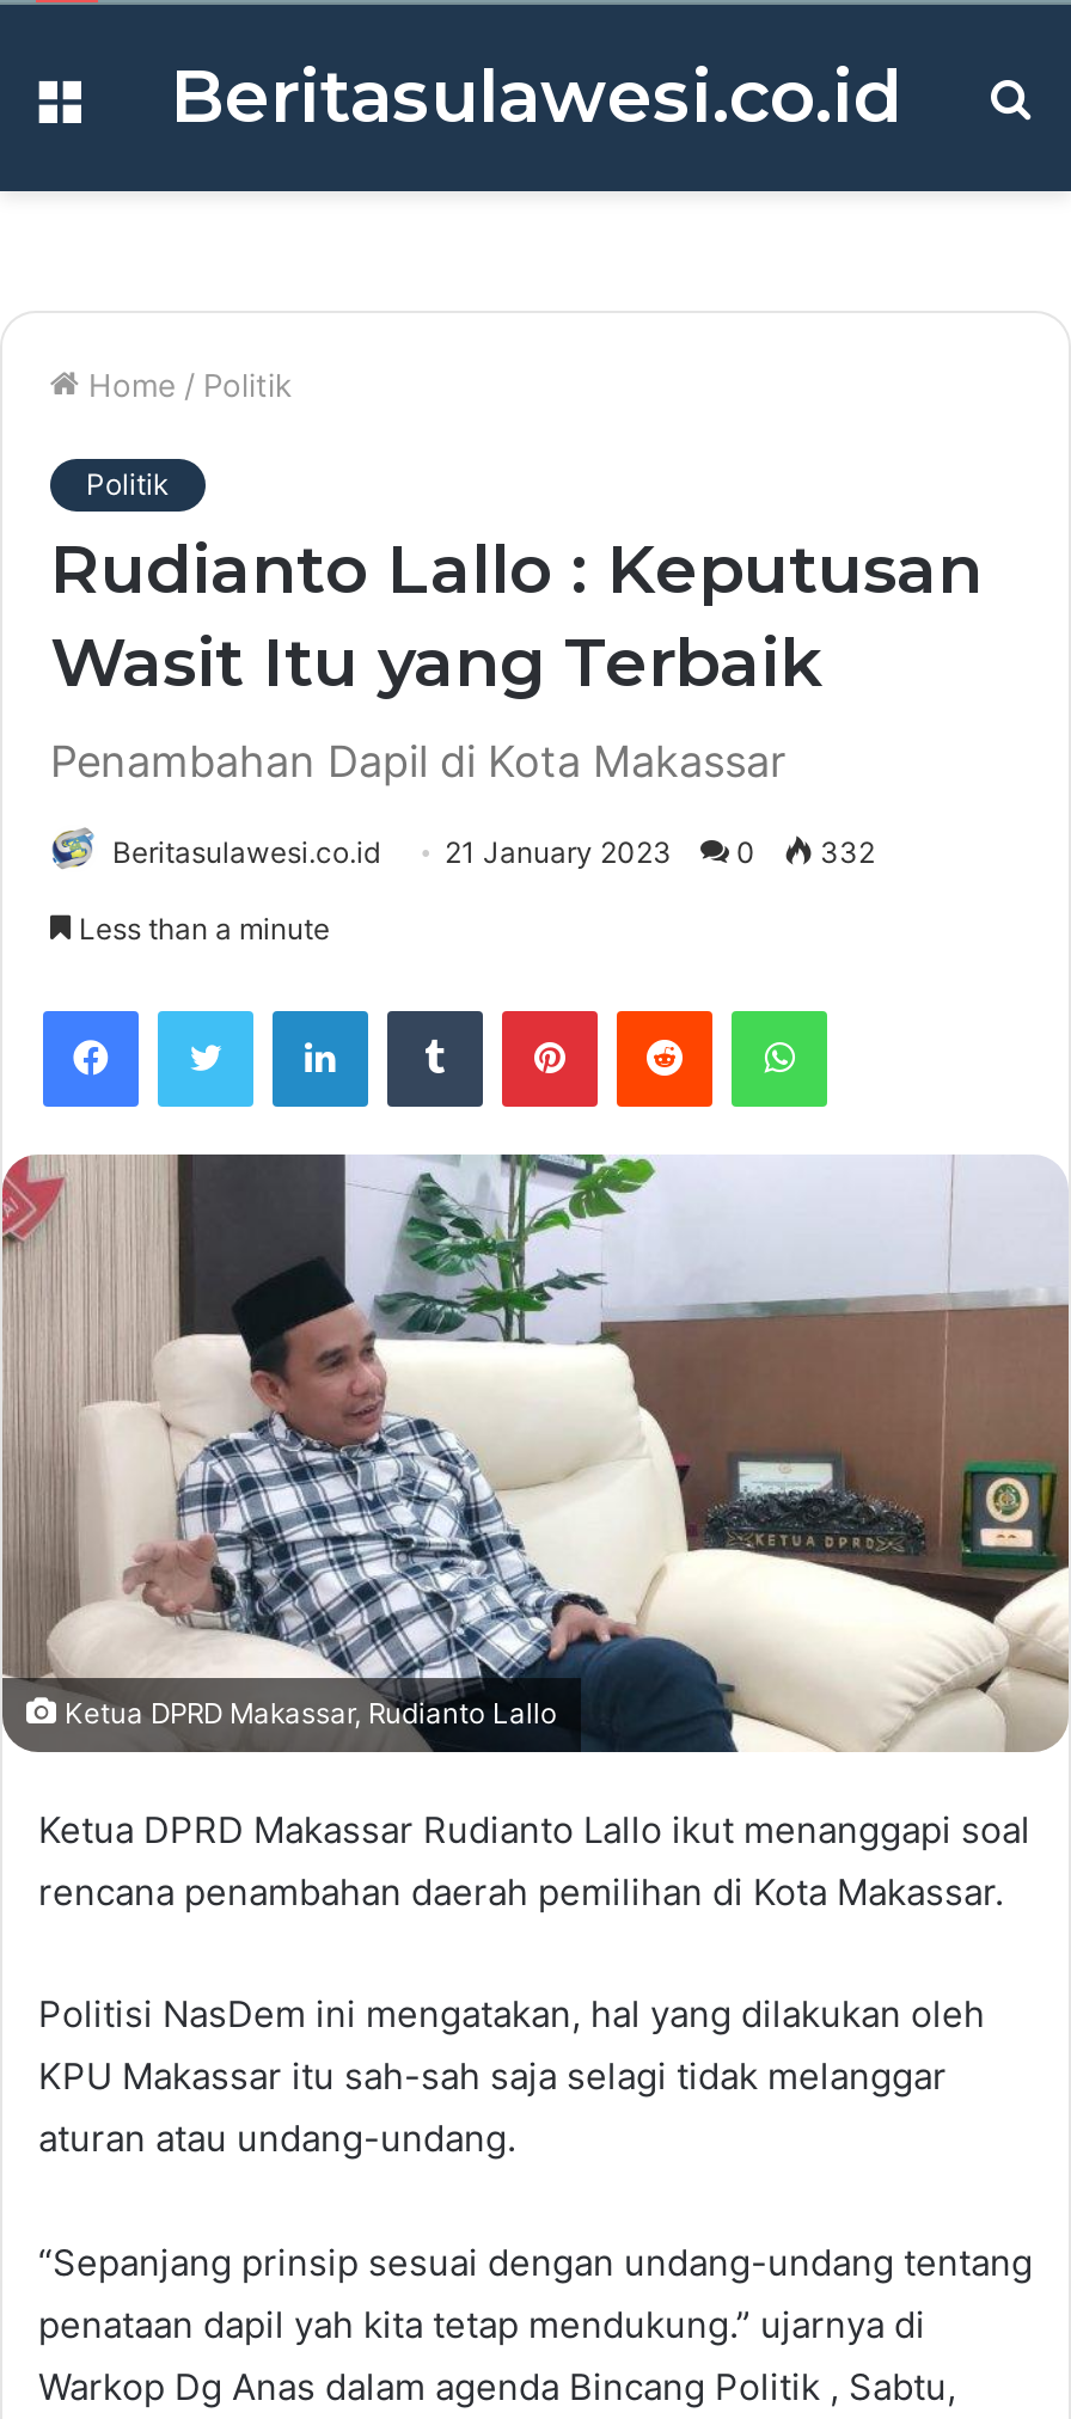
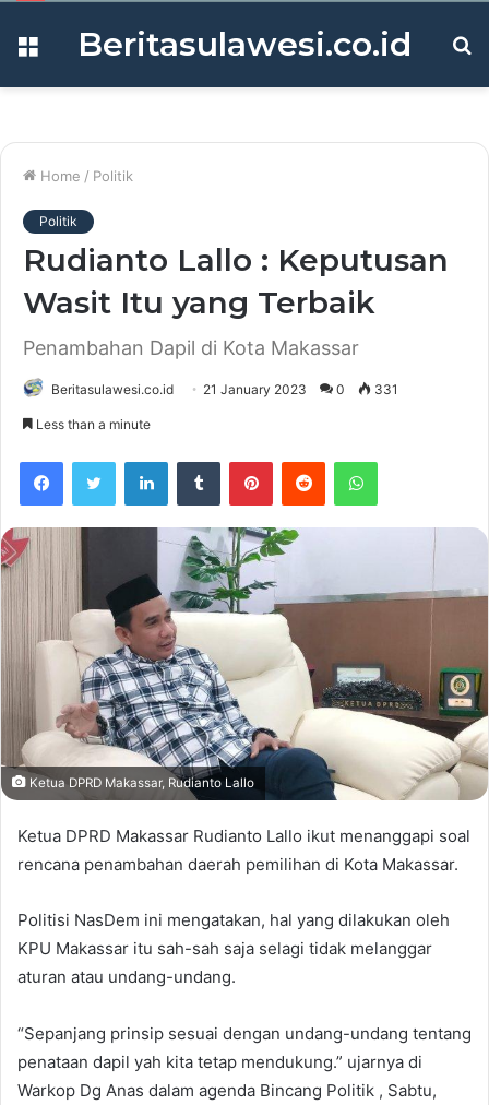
- Beritasulawesi.co.id 21 January 2023 0 332
+ Beritasulawesi.co.id 21 January 2023 0 331
